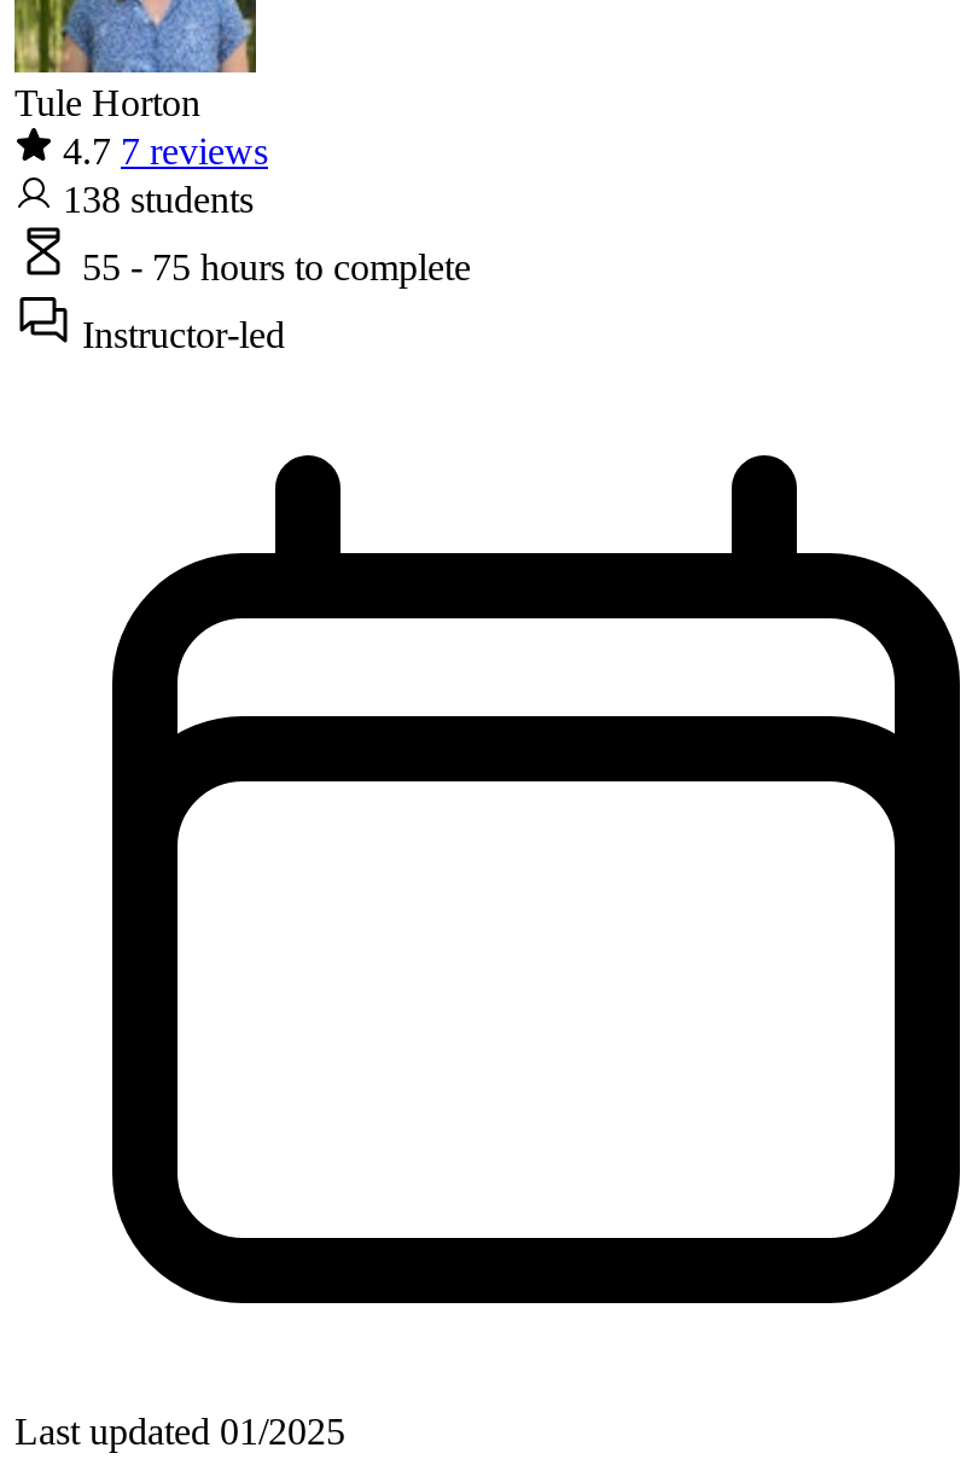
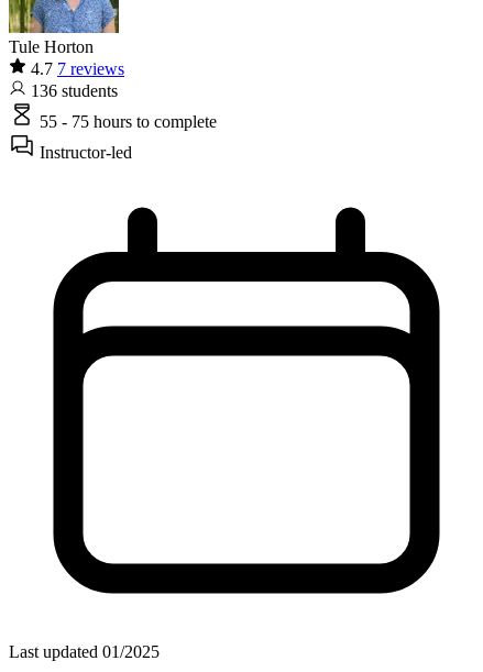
- 138 students
+ 136 students
